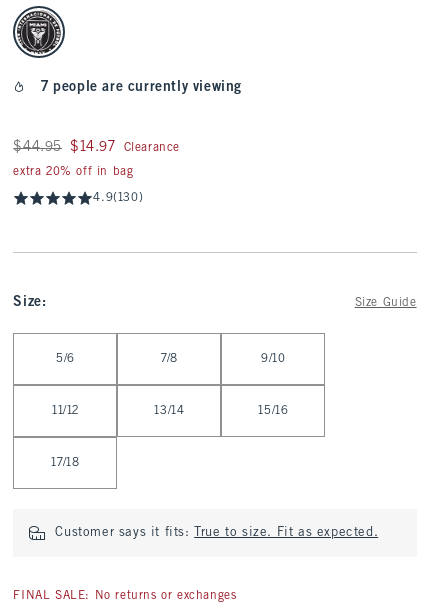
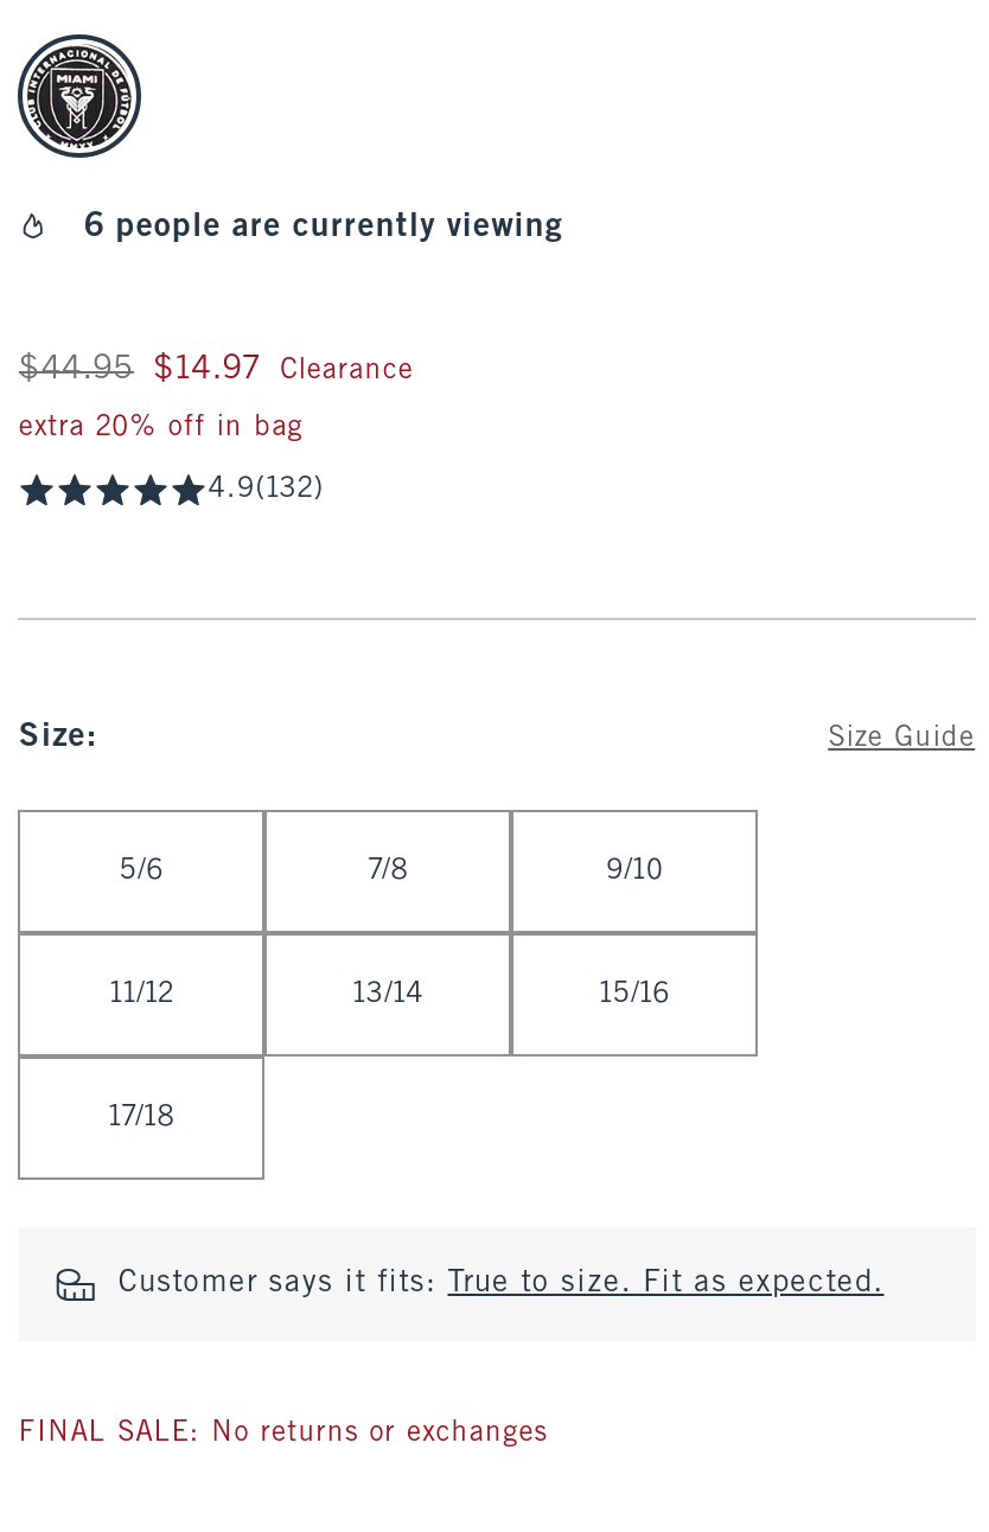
- 7 people are currently viewing
+ 6 people are currently viewing

- 4.9(130)
+ 4.9(132)
